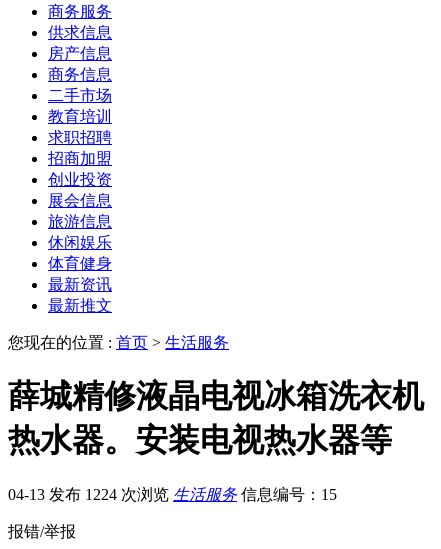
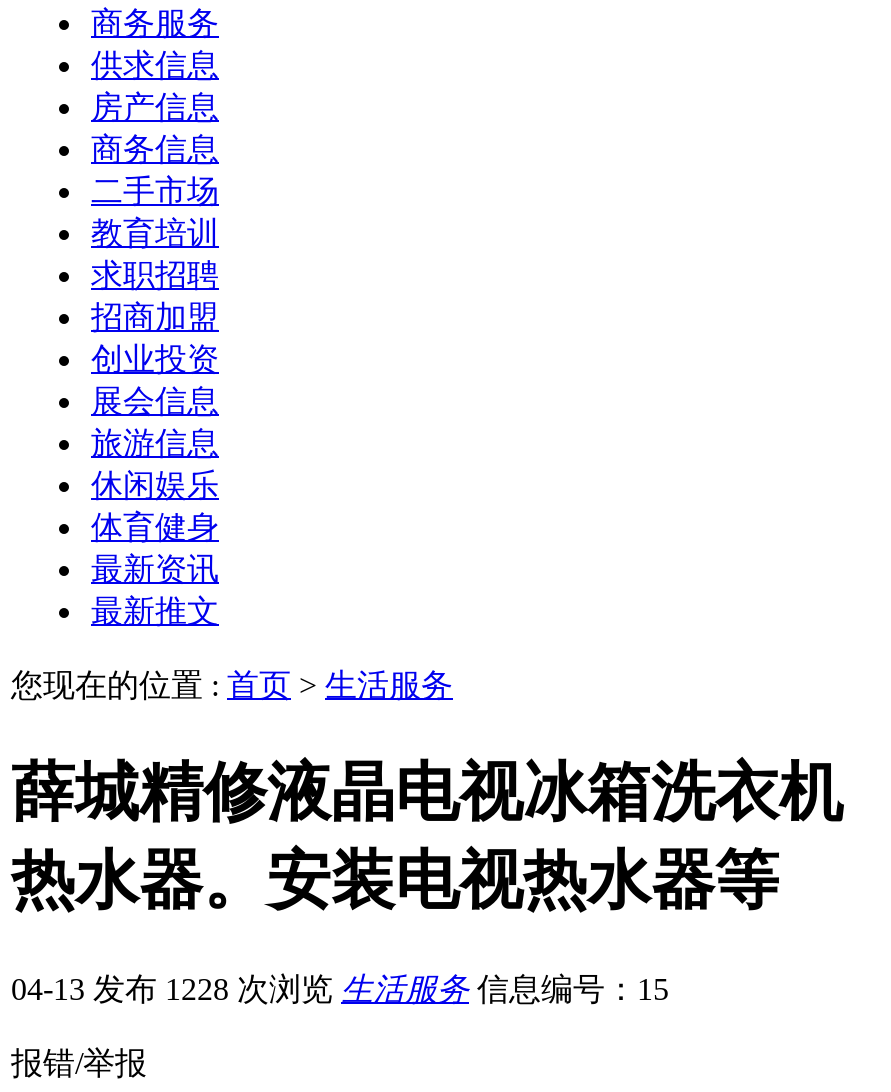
- 04-13 发布 1224 次浏览 生活服务 信息编号：15
+ 04-13 发布 1228 次浏览 生活服务 信息编号：15
